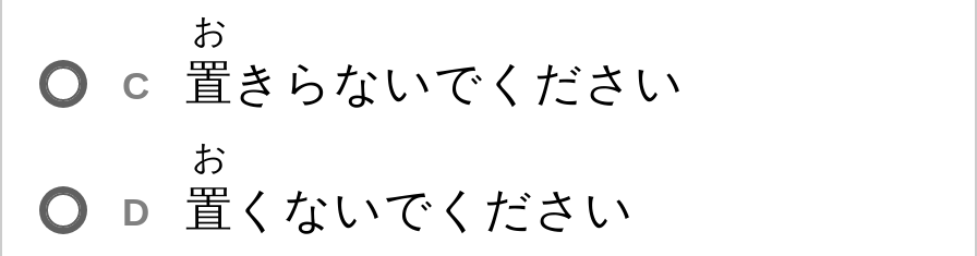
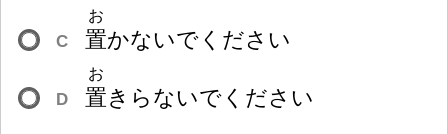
moved down: きらないでください

+ かないでください

- くないでください
